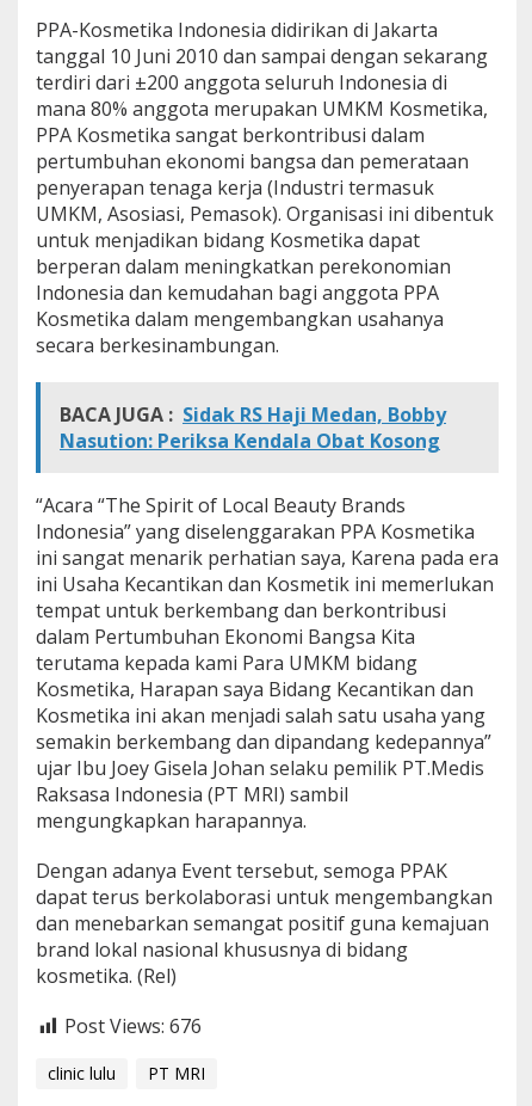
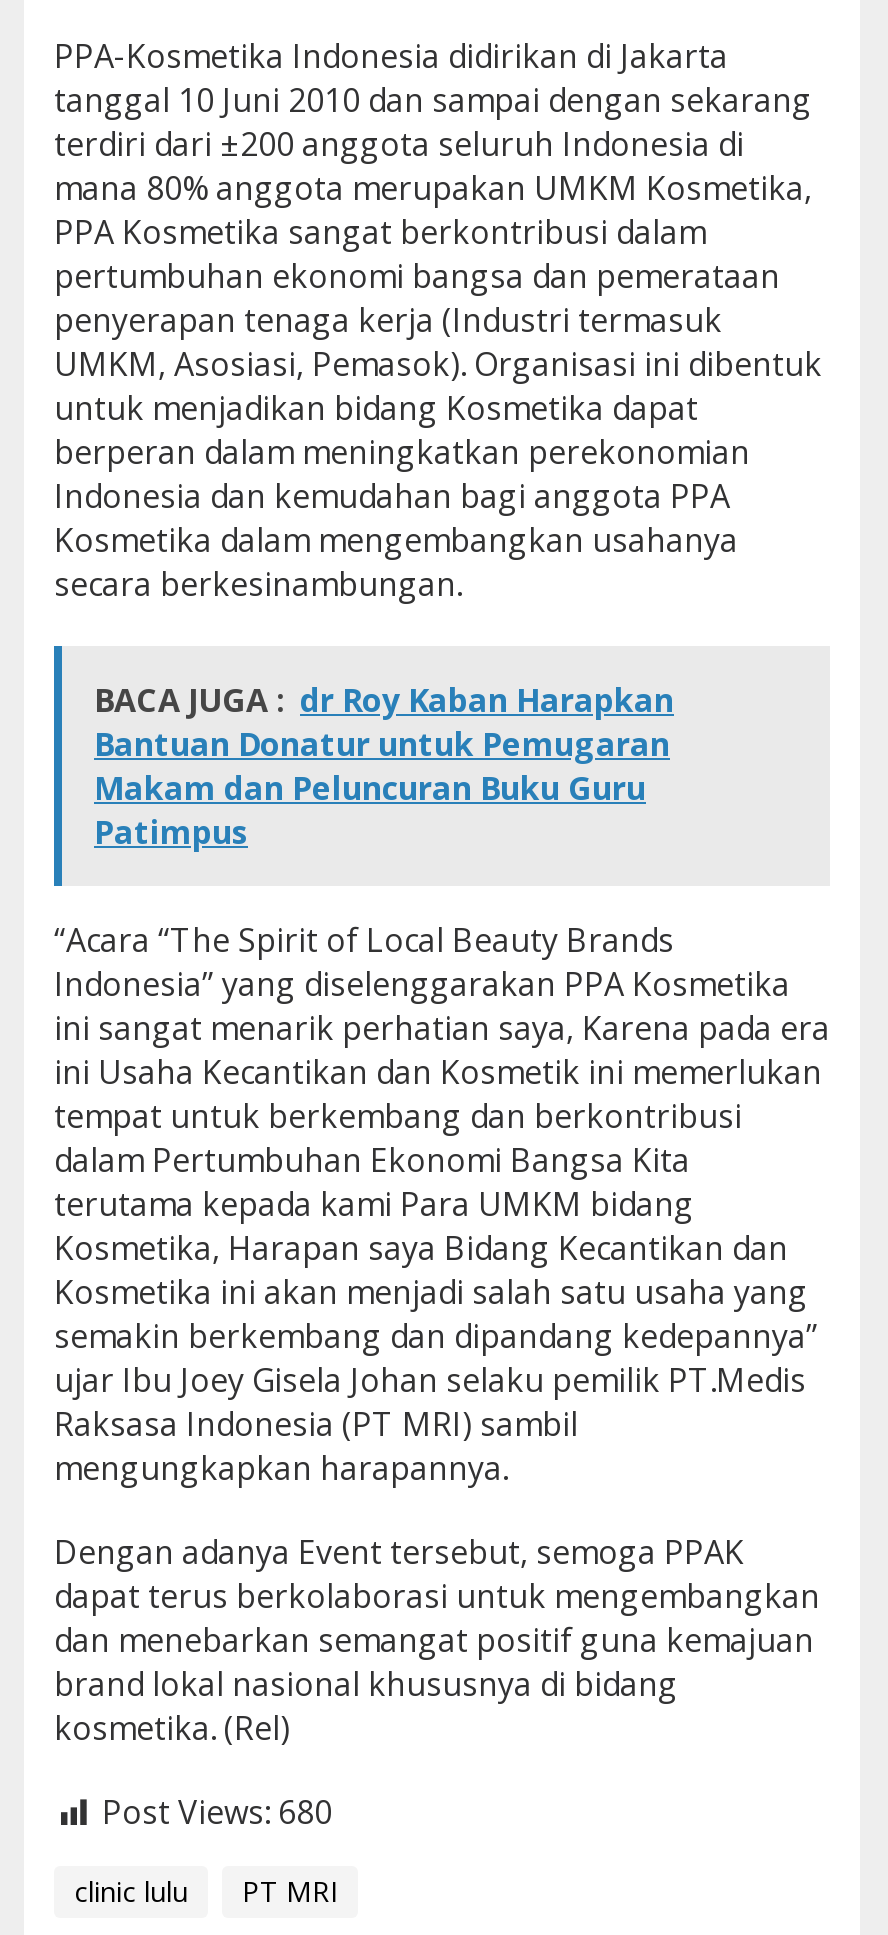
- BACA JUGA : Sidak RS Haji Medan, Bobby
- Nasution: Periksa Kendala Obat Kosong
+ BACA JUGA : dr Roy Kaban Harapkan
+ Bantuan Donatur untuk Pemugaran
+ Makam dan Peluncuran Buku Guru
+ Patimpus

- Post Views: 676
+ Post Views: 680
